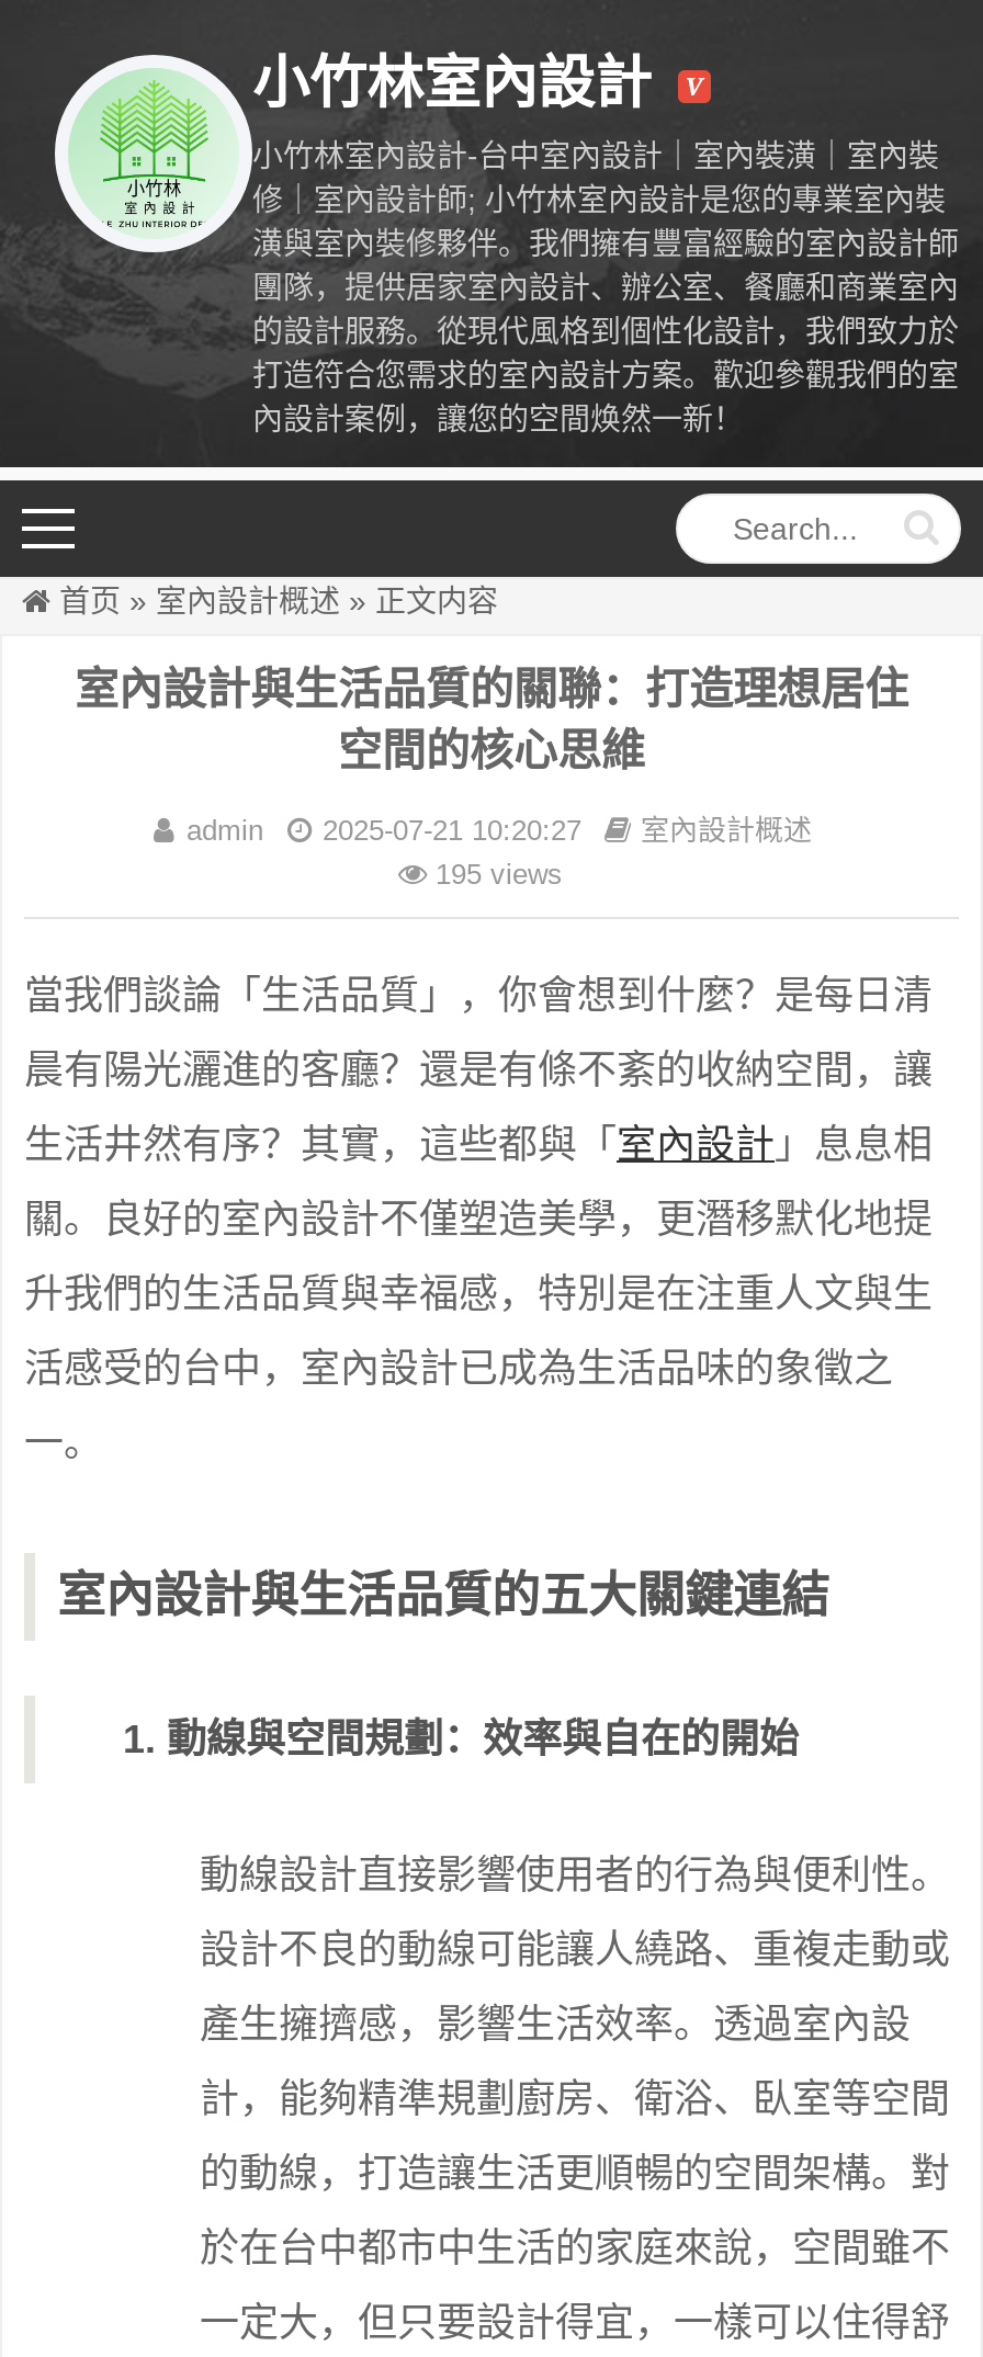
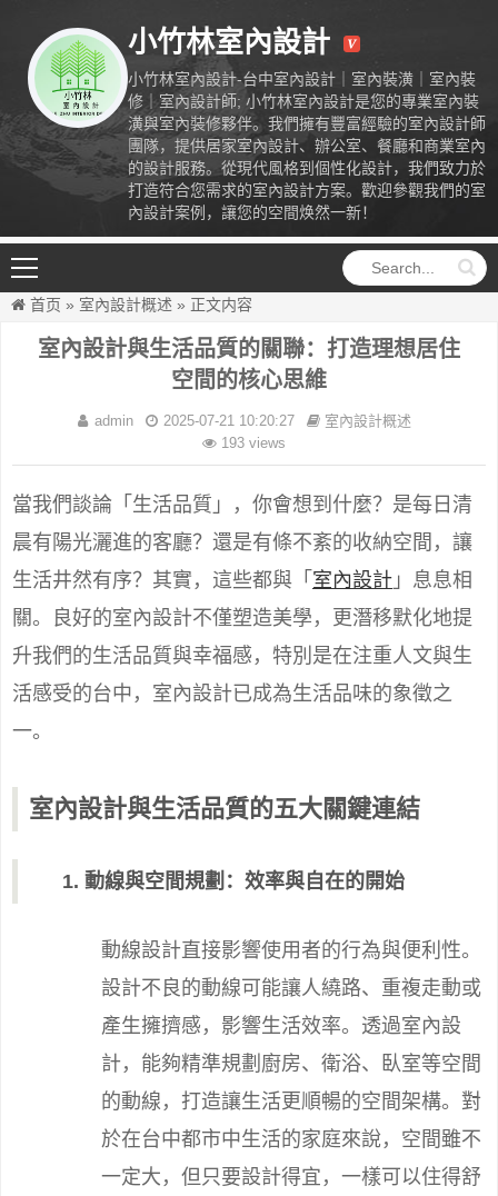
- 195 views
+ 193 views
